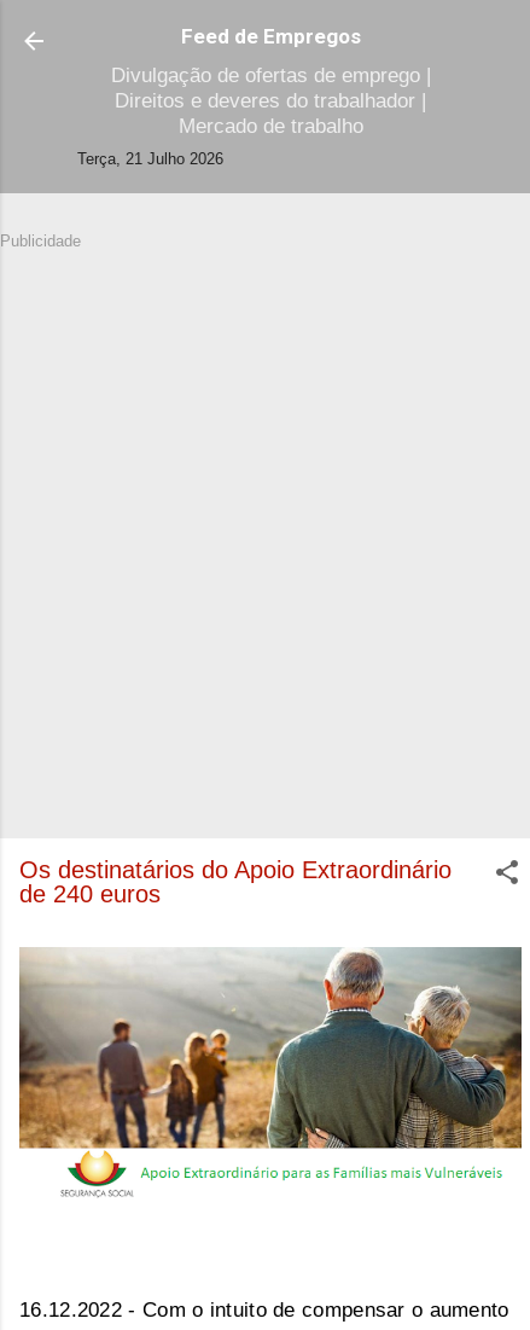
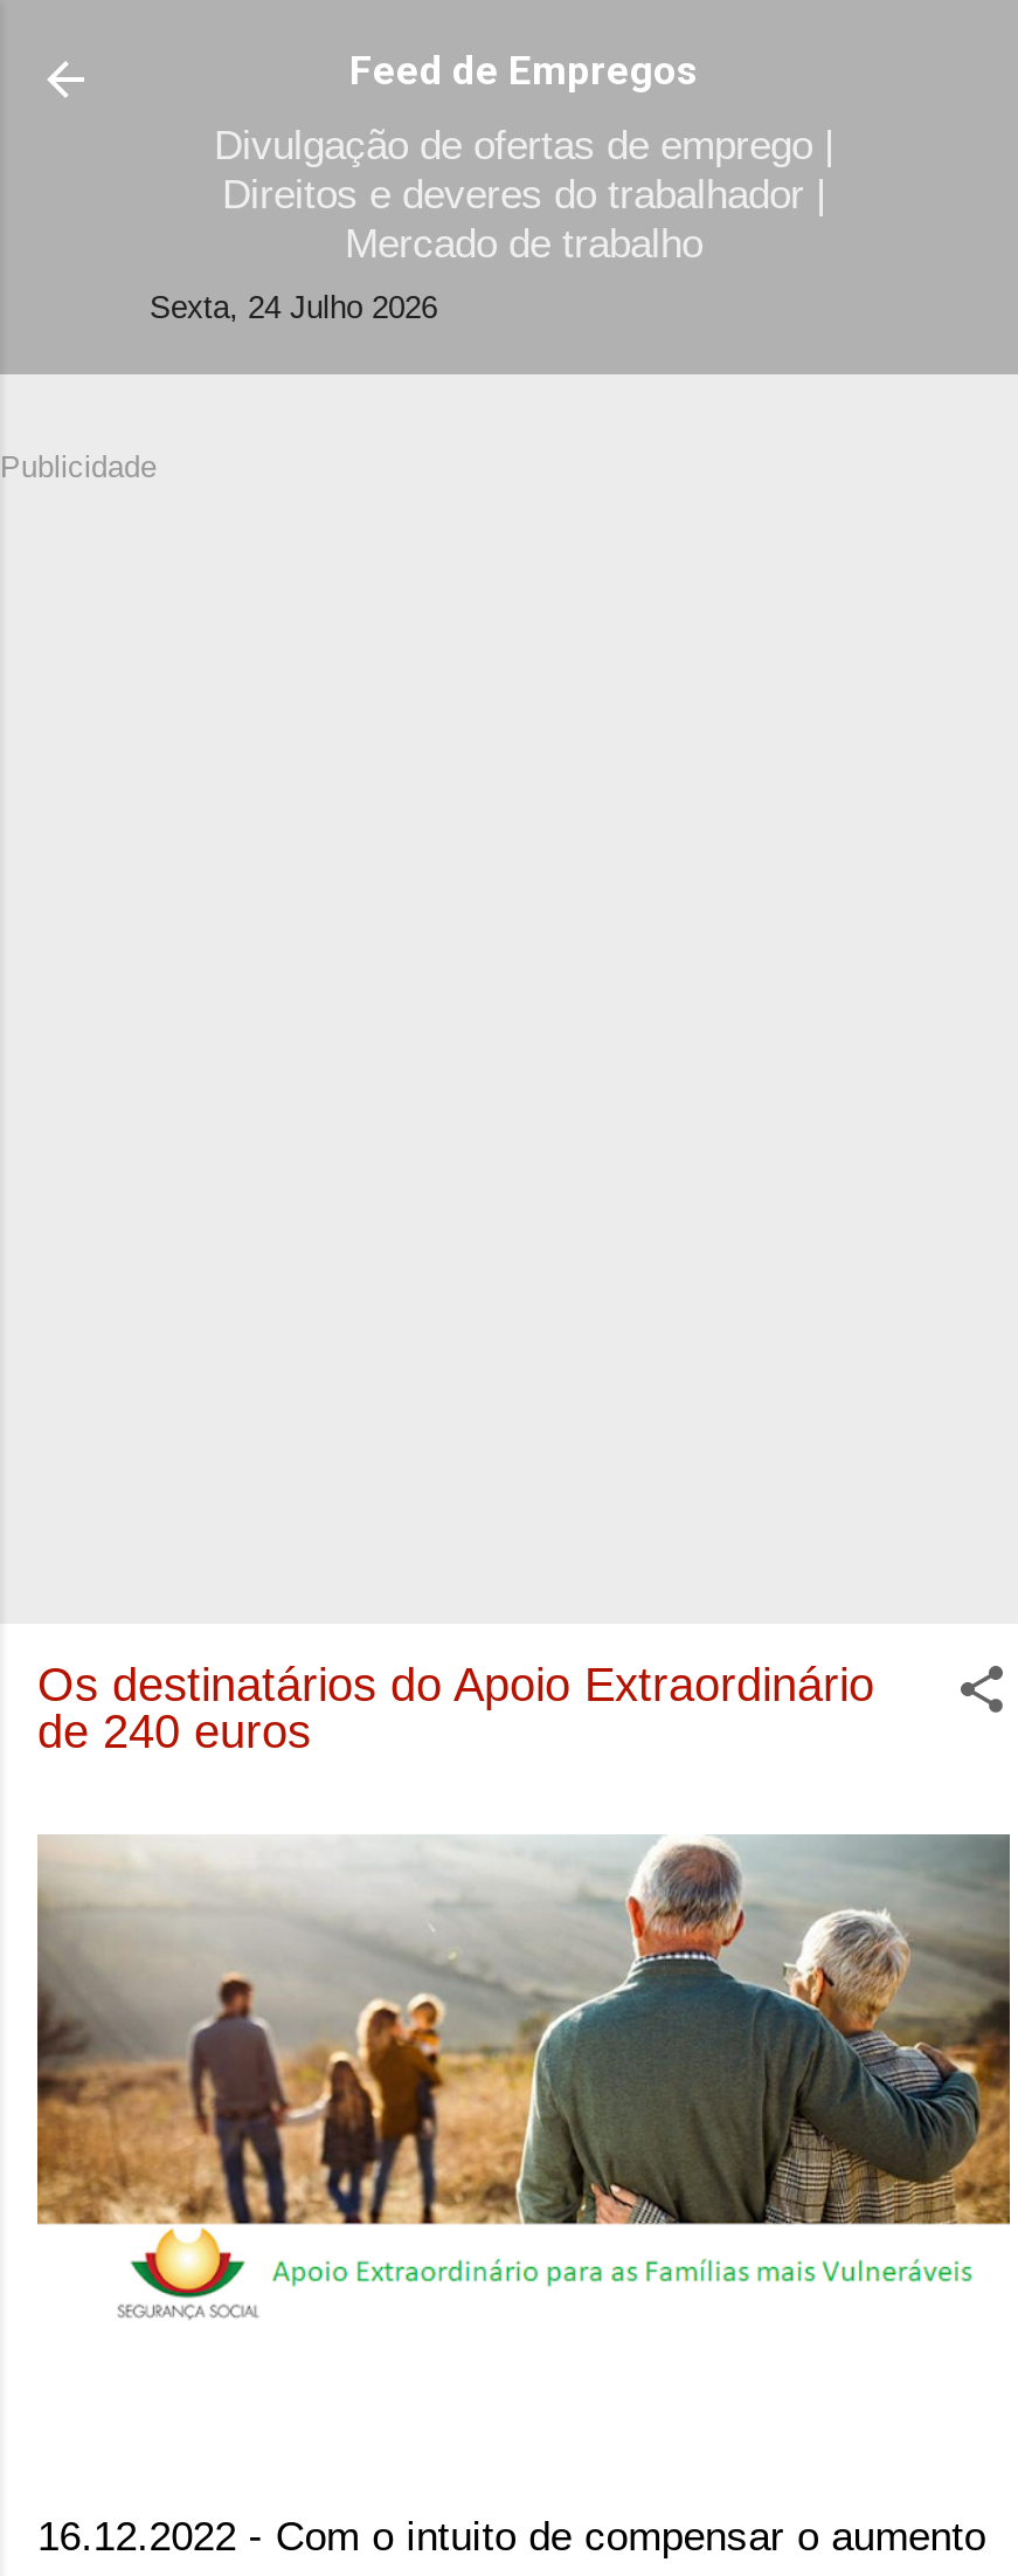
- Terça, 21 Julho 2026
+ Sexta, 24 Julho 2026
